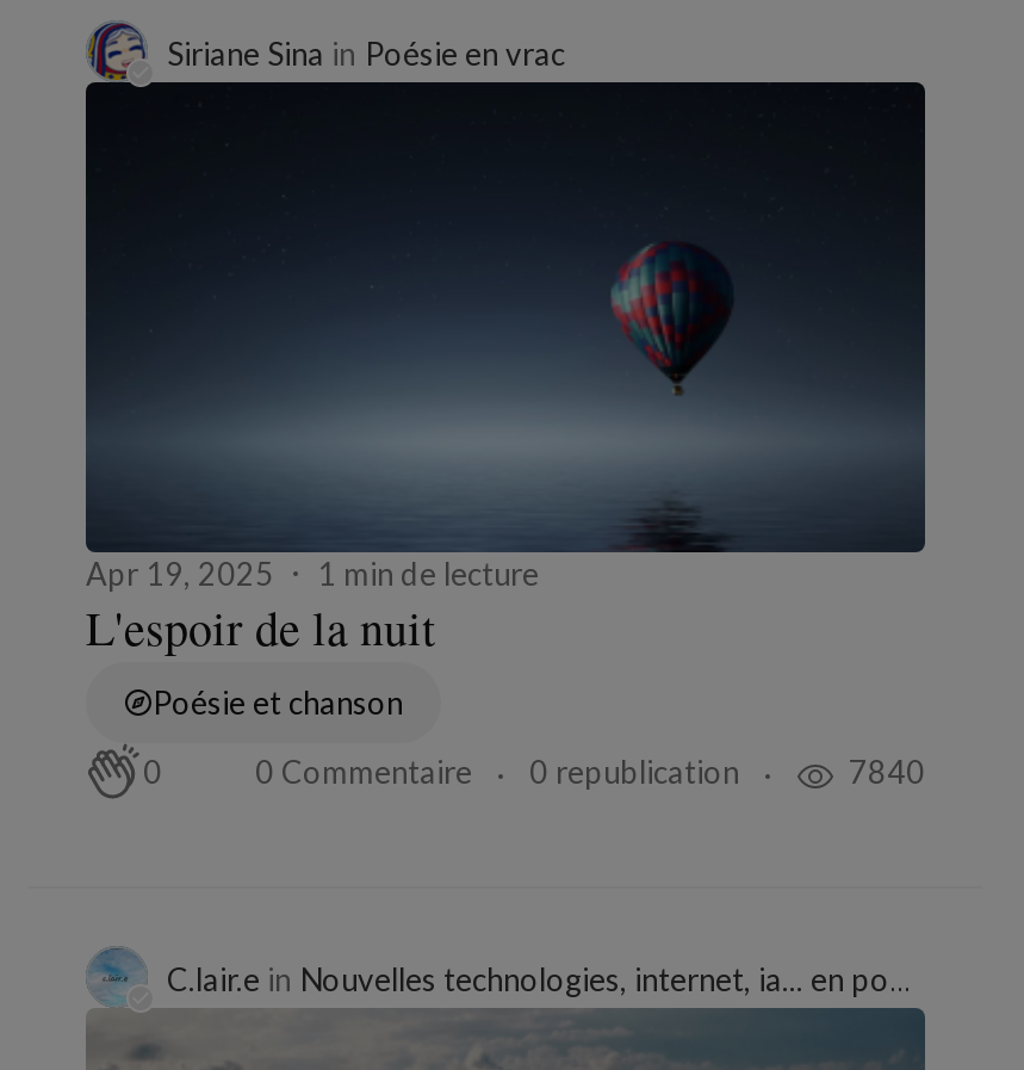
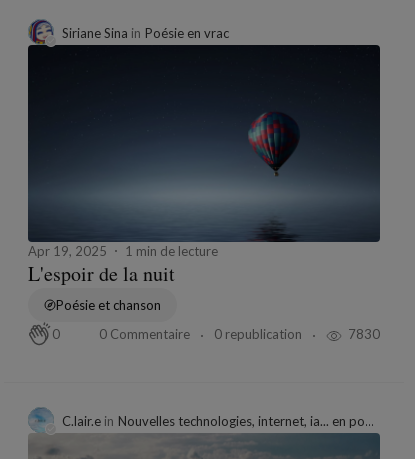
- 7840
+ 7830
